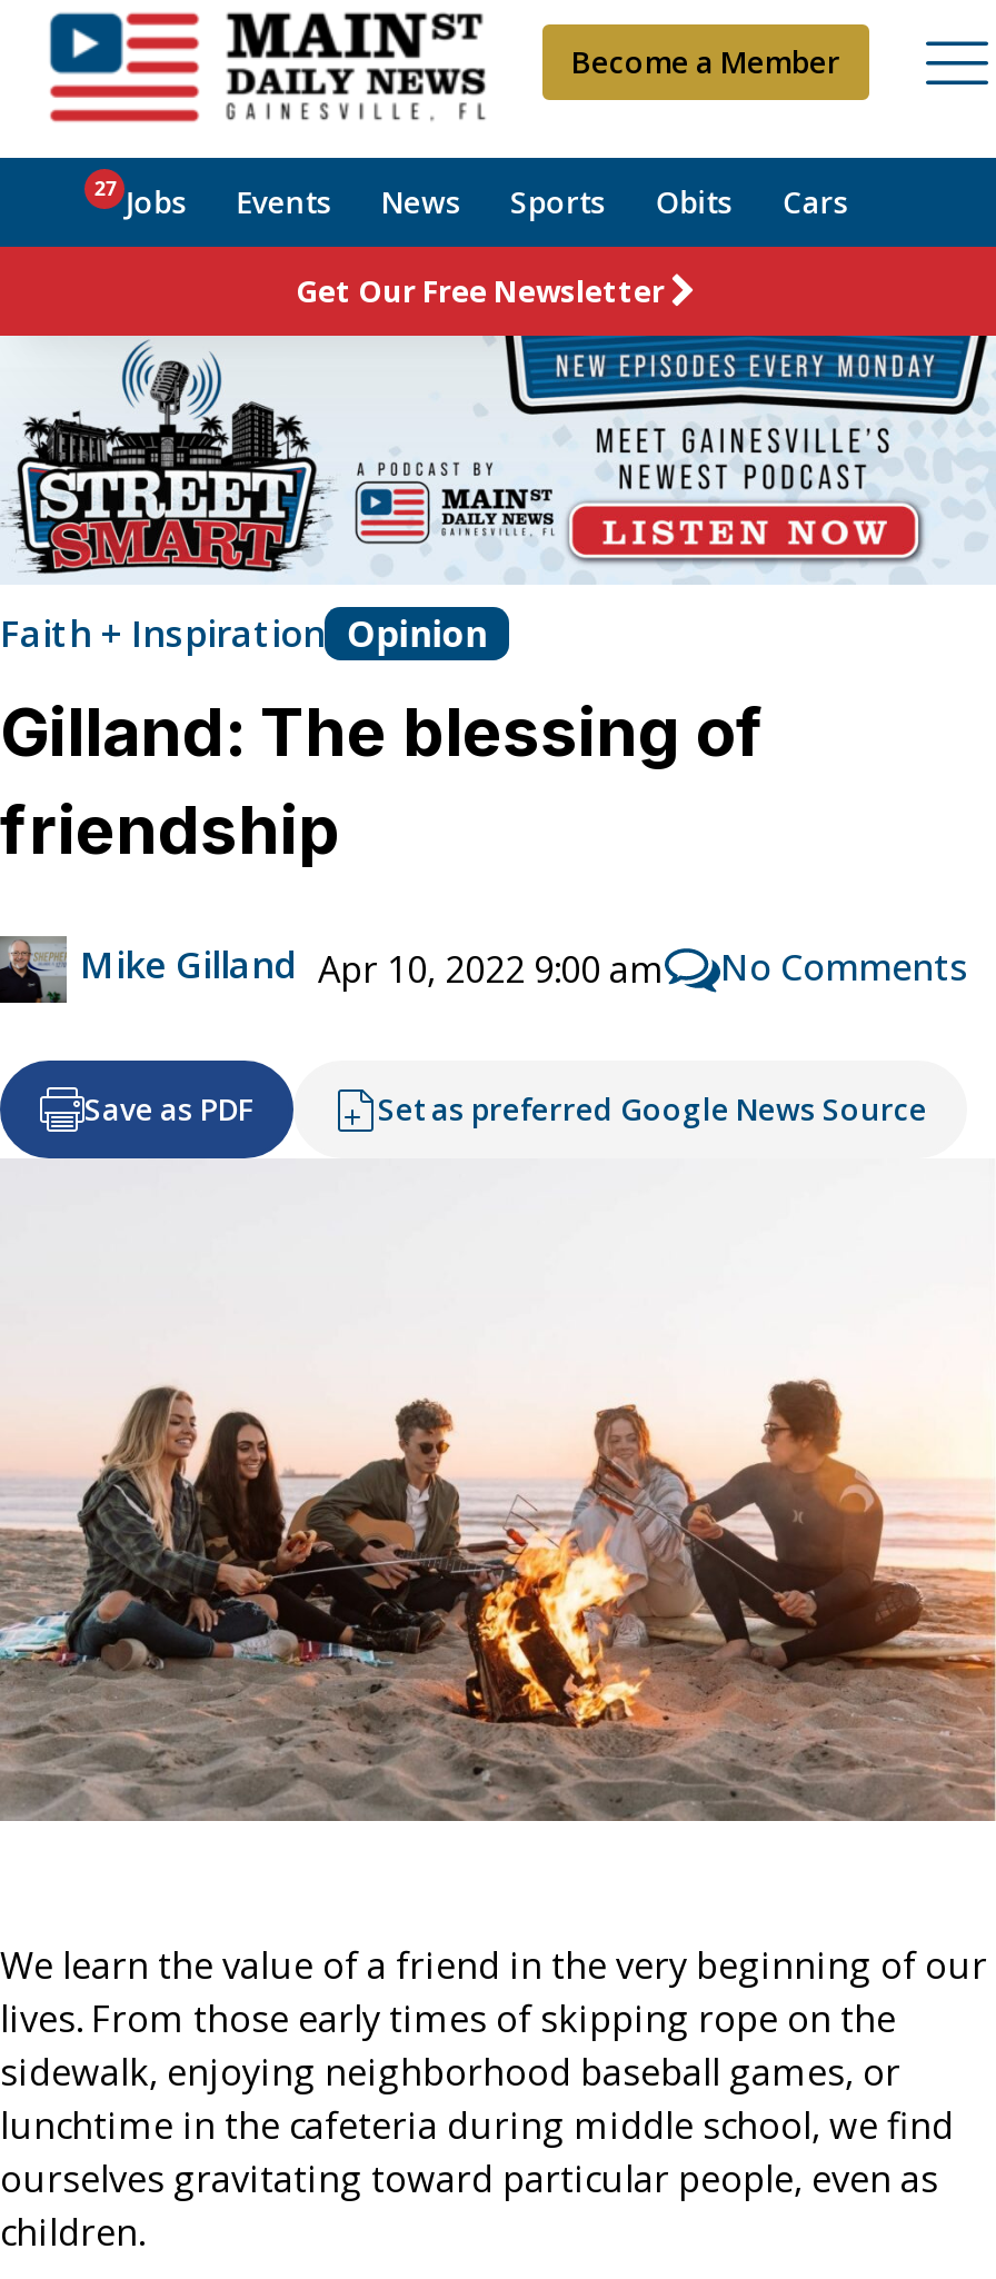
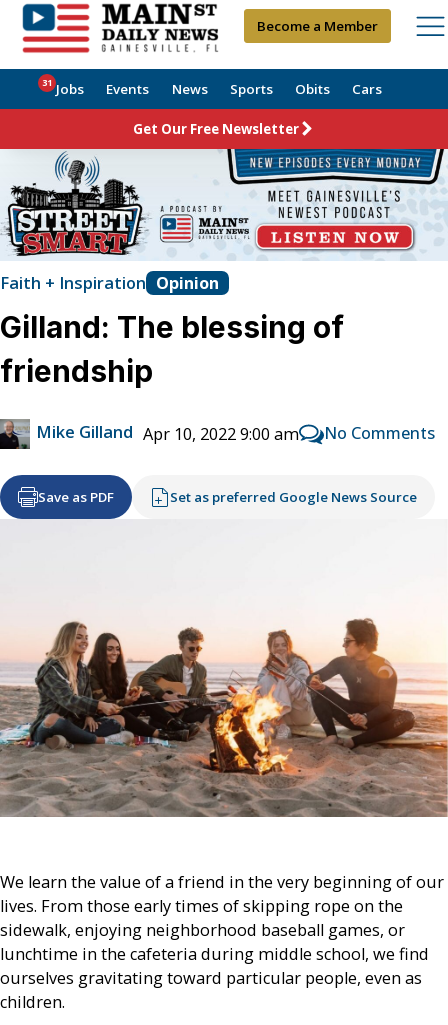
- 27 Jobs Events News Sports Obits Cars
+ 31 Jobs Events News Sports Obits Cars
